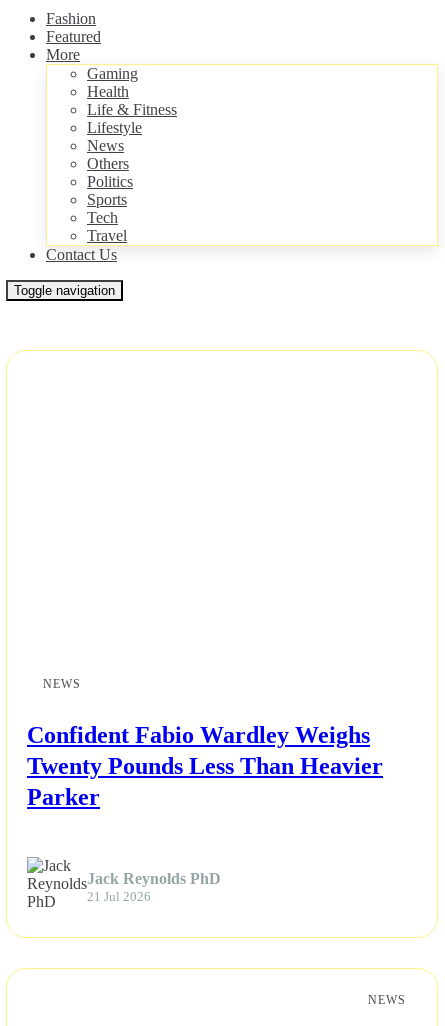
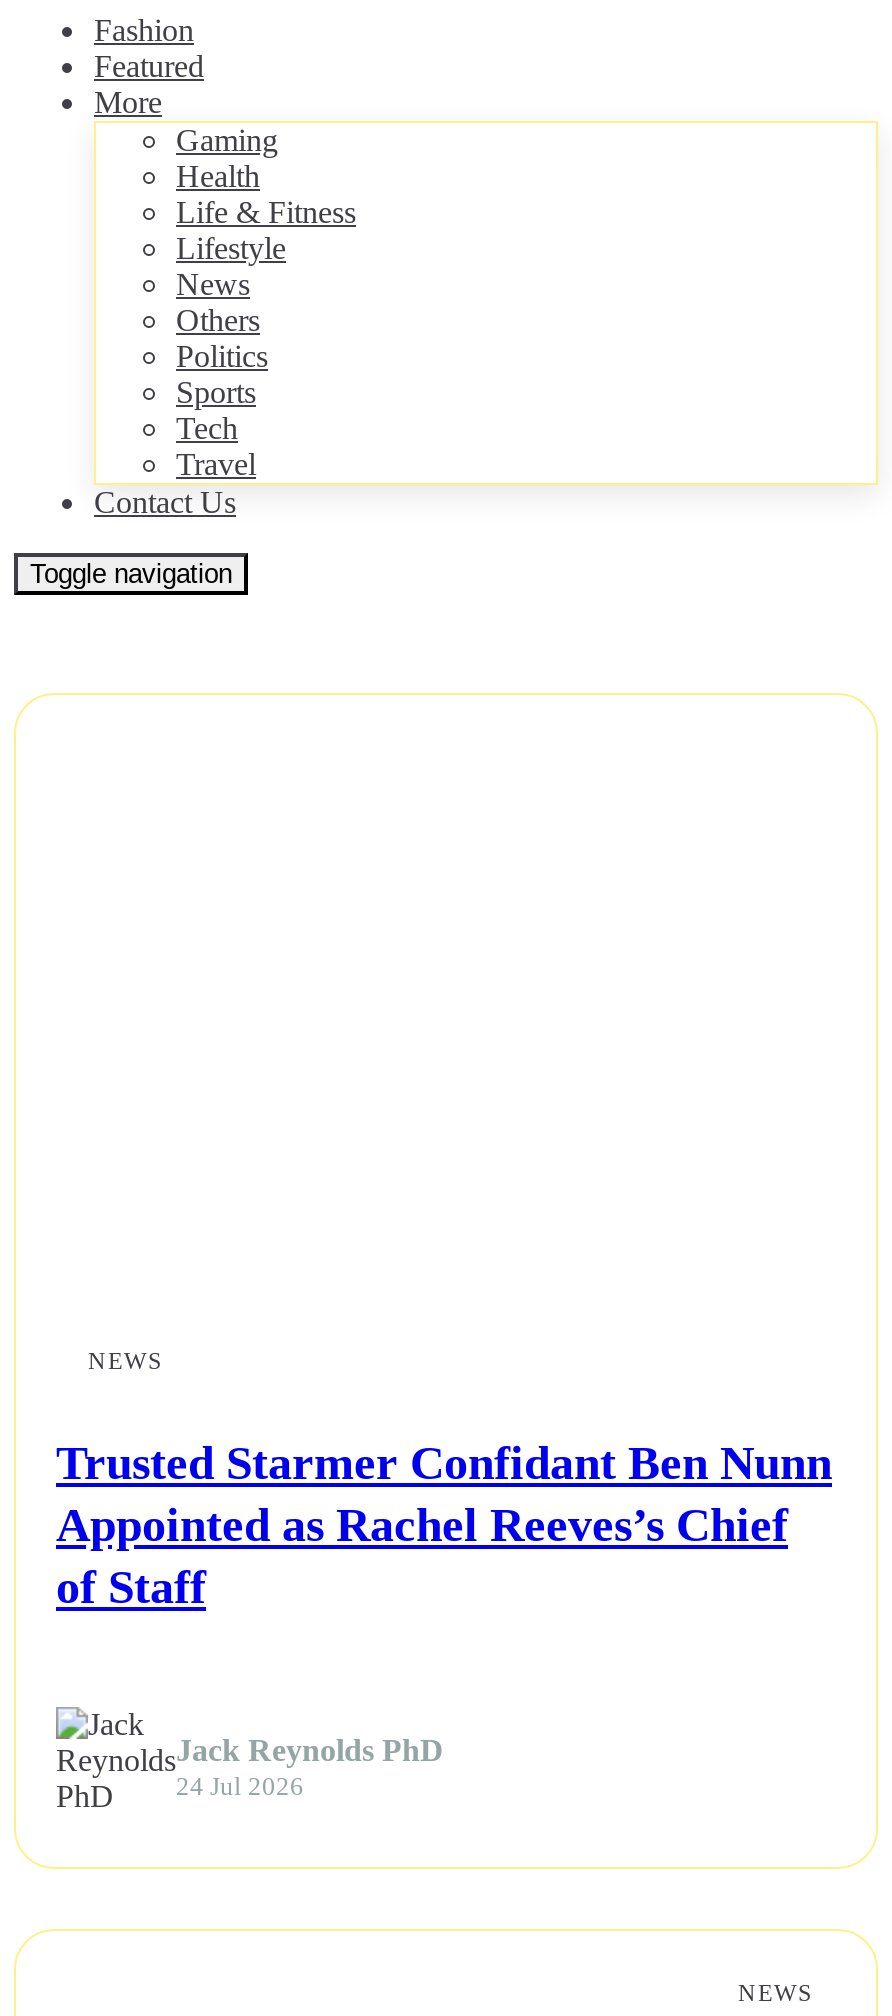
- Confident Fabio Wardley Weighs
- Twenty Pounds Less Than Heavier
- Parker
+ Trusted Starmer Confidant Ben Nunn
+ Appointed as Rachel Reeves’s Chief
+ of Staff

- 21 Jul 2026
+ 24 Jul 2026
